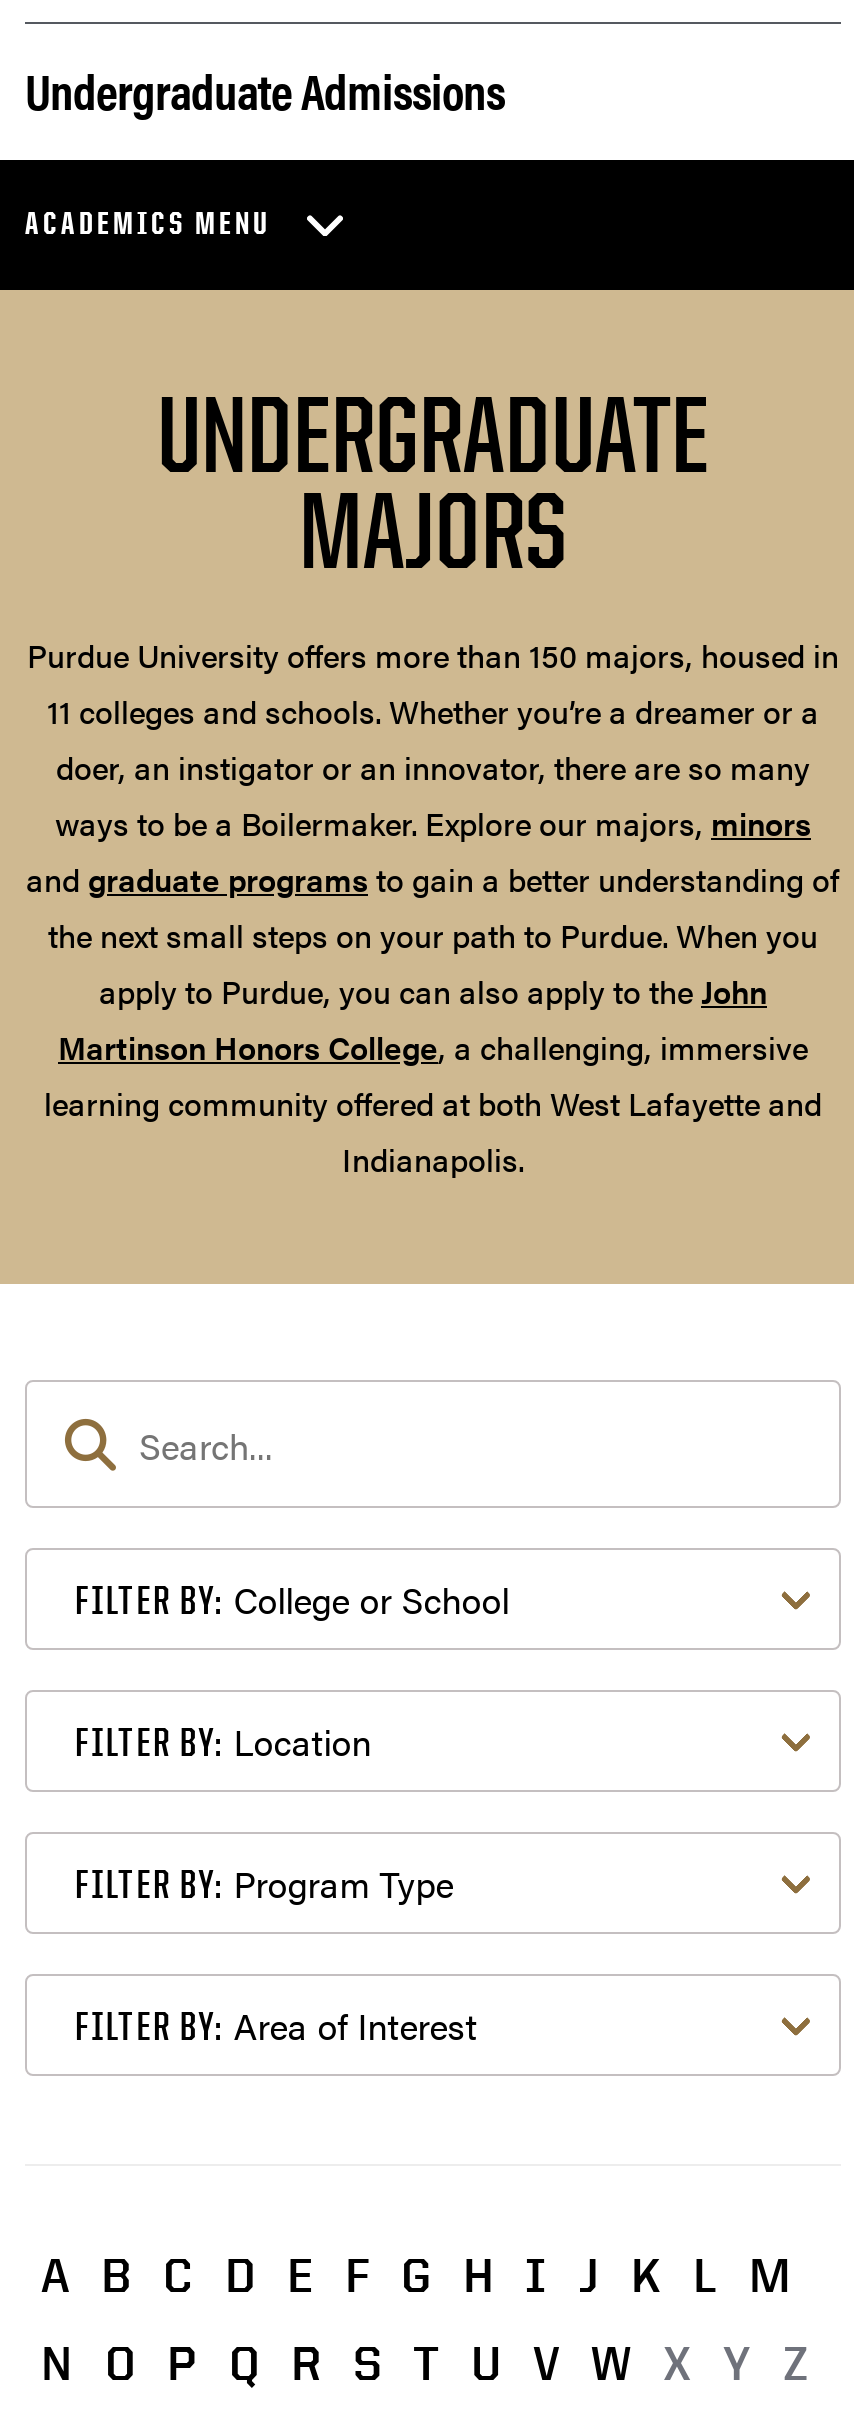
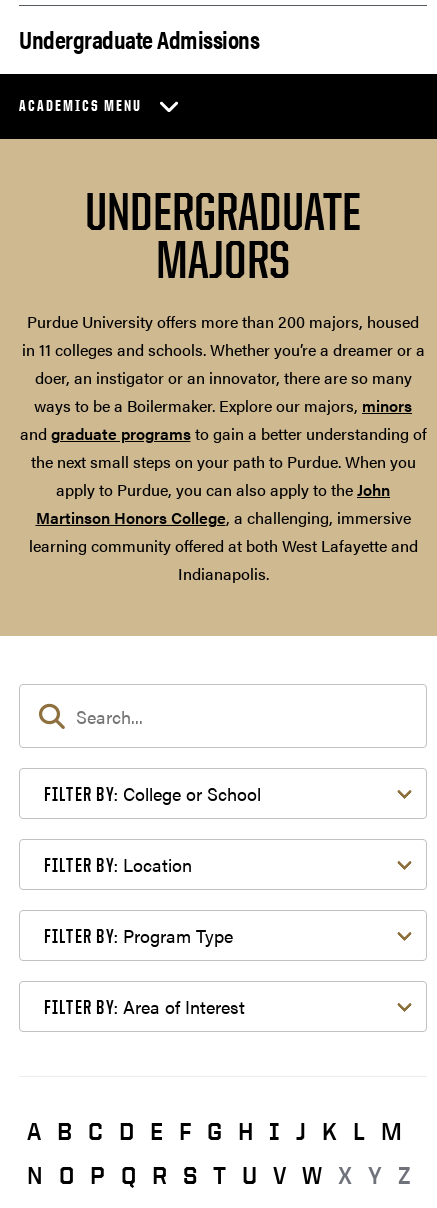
- Purdue University offers more than 150 majors, housed in
- 11 colleges and schools. Whether you’re a dreamer or a
+ Purdue University offers more than 200 majors, housed
+ in 11 colleges and schools. Whether you’re a dreamer or a
